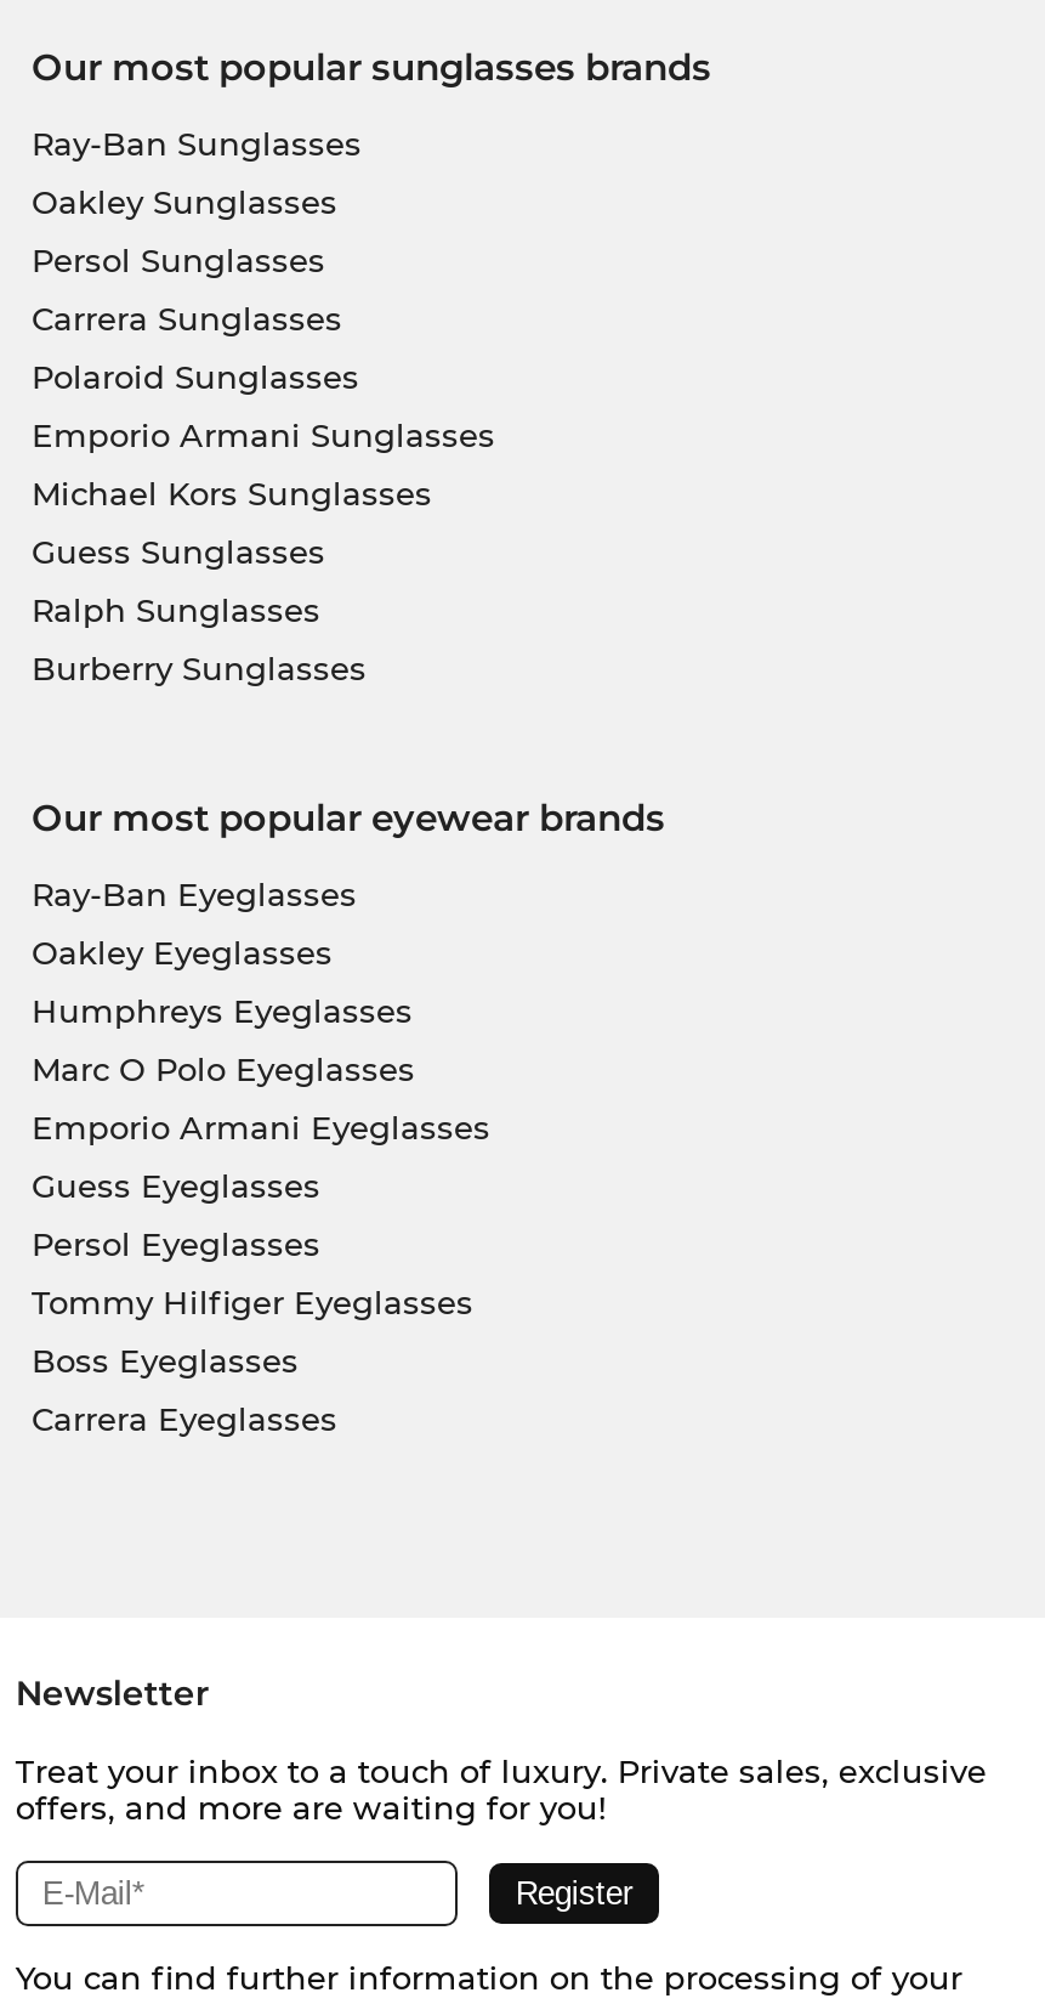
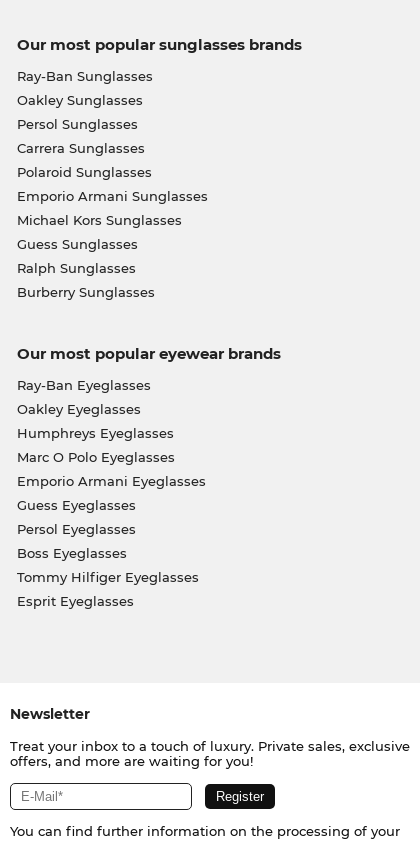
moved down: Tommy Hilfiger Eyeglasses

moved up: Boss Eyeglasses

- Carrera Eyeglasses
+ Esprit Eyeglasses
